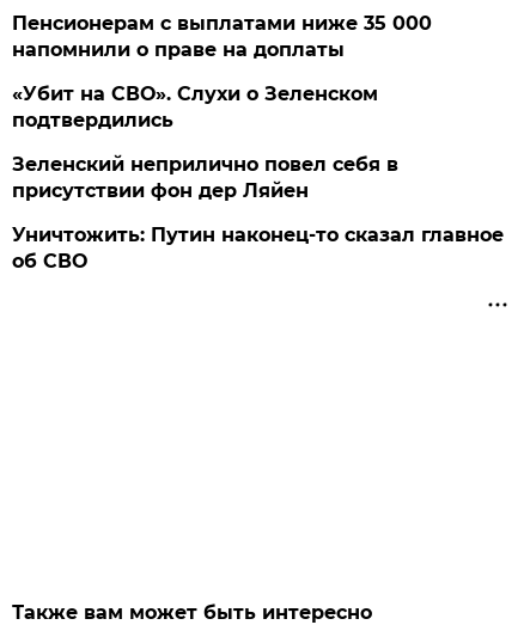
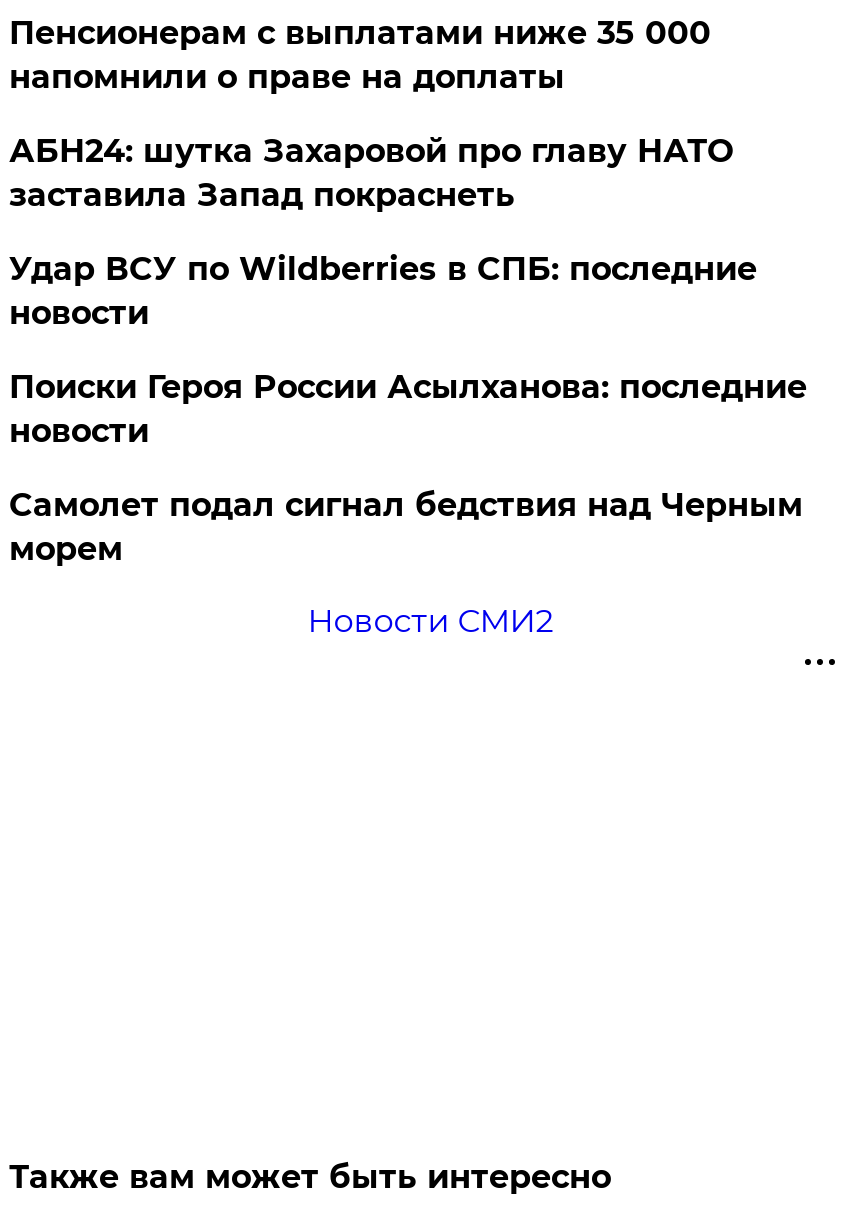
- «Убит на СВО». Слухи о Зеленском
- подтвердились
- Зеленский неприлично повел cебя в
- присутствии фон дер Ляйен
- Уничтожить: Путин наконец-то сказал главное
- об СВО
+ АБН24: шутка Захаровой про главу НАТО
+ заставила Запад покраснеть
+ Удар ВСУ по Wildberries в СПБ: последние
+ новости
+ Поиски Героя России Асылханова: последние
+ новости
+ Самолет подал сигнал бедствия над Черным
+ морем
+ Новости СМИ2
